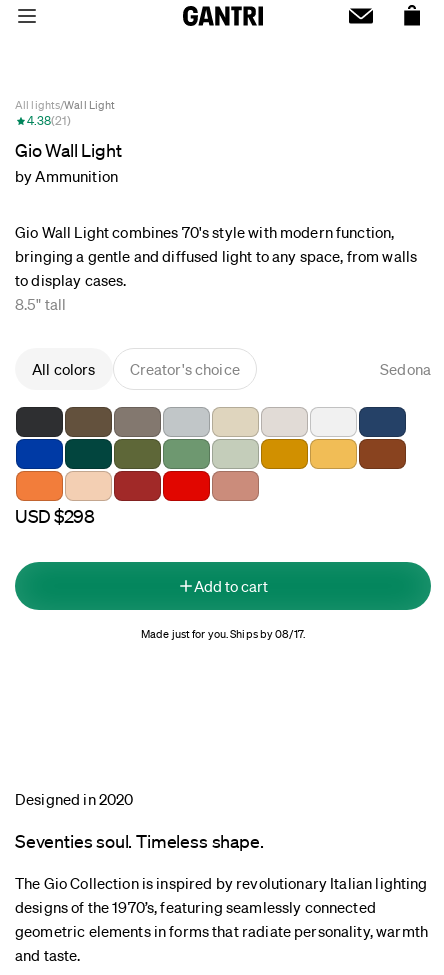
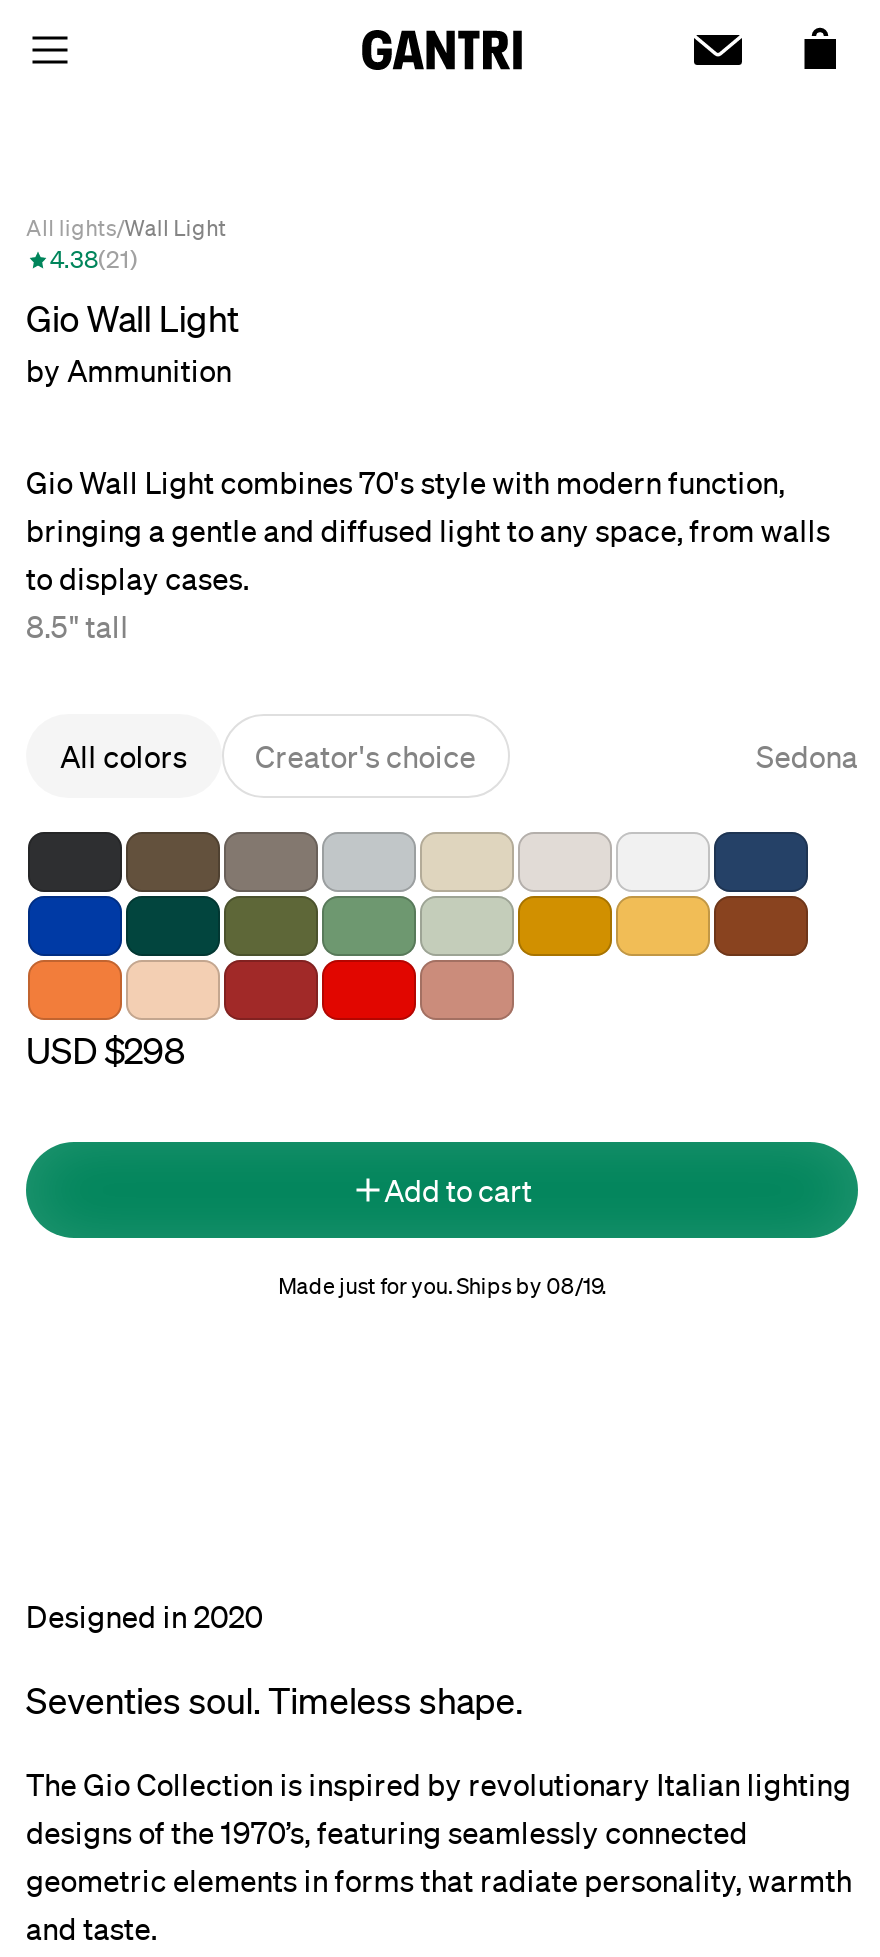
- Made just for you. Ships by 08/17.
+ Made just for you. Ships by 08/19.
